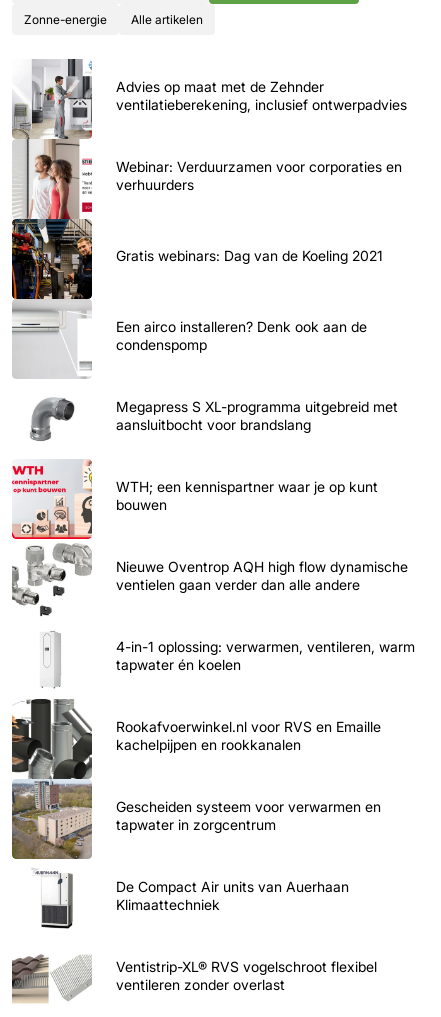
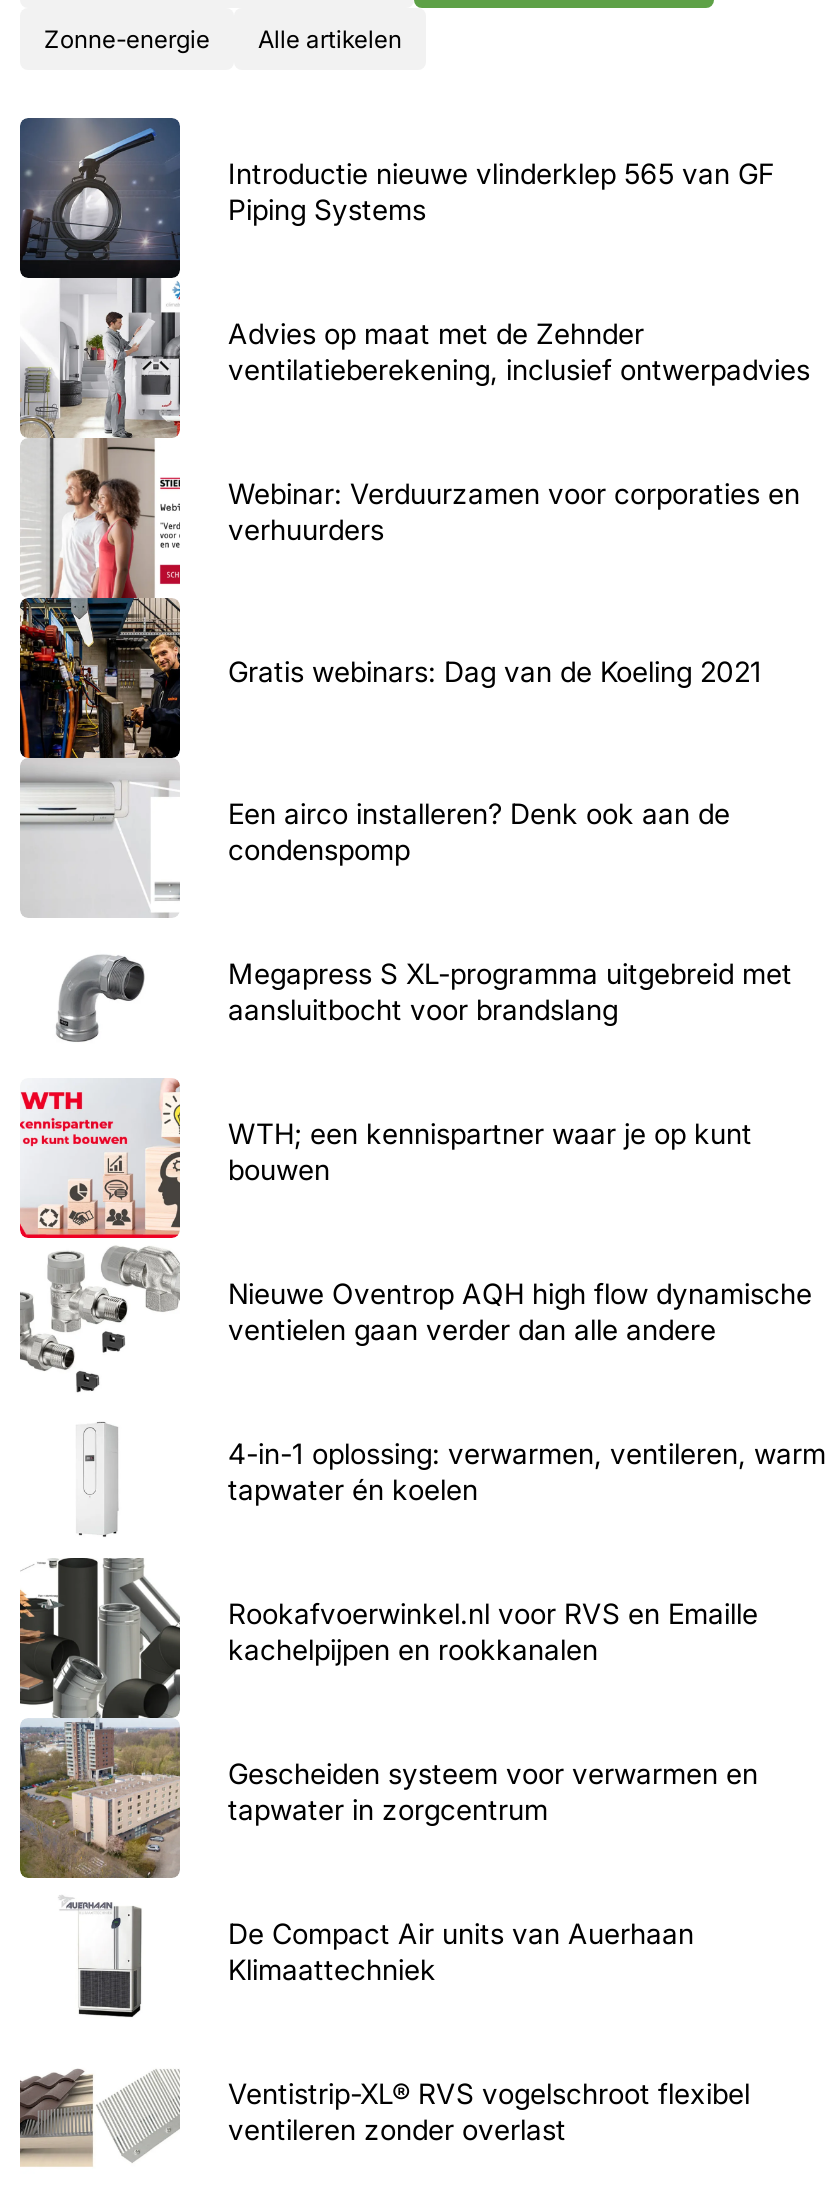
+ [image]
+ Introductie nieuwe vlinderklep 565 van GF
+ Piping Systems
